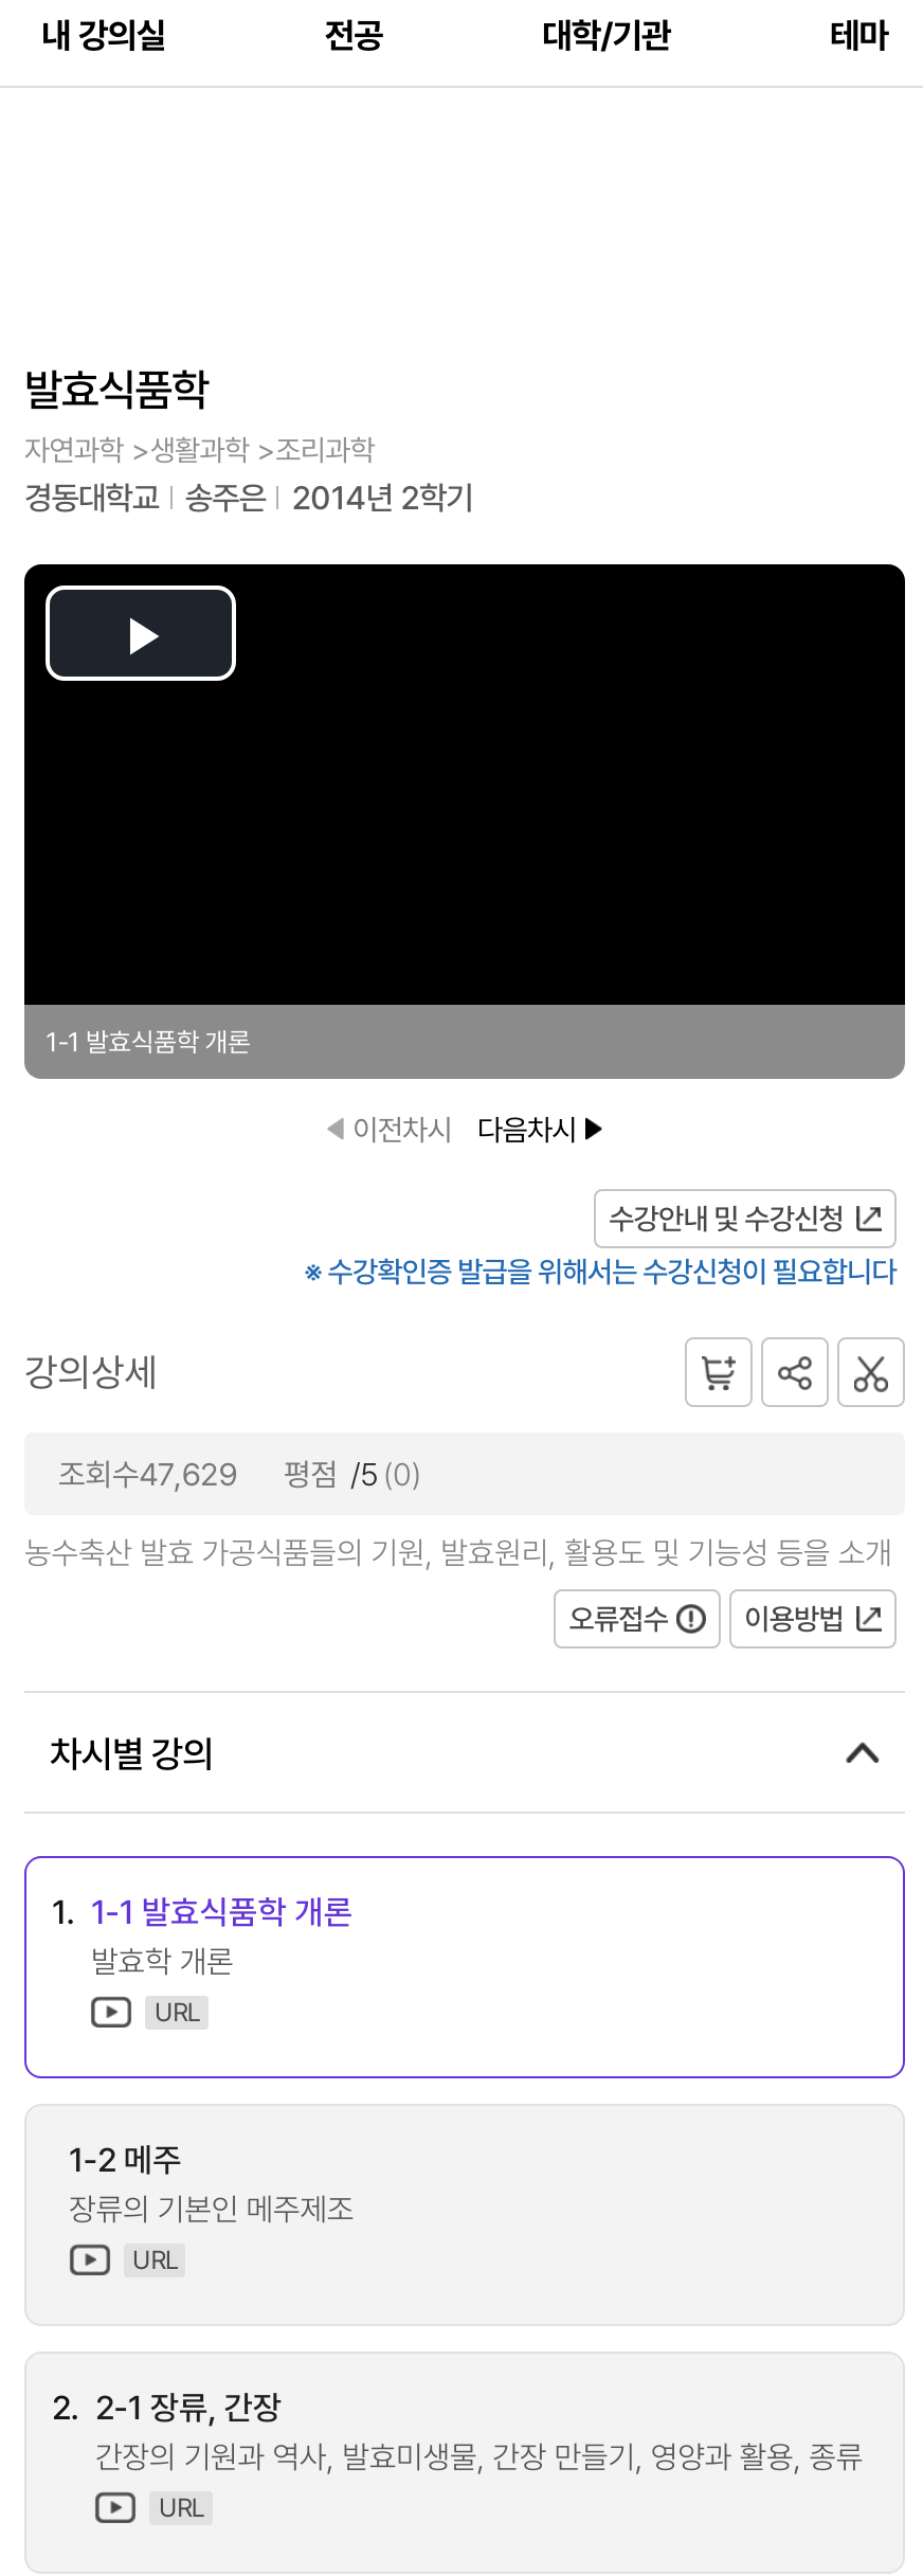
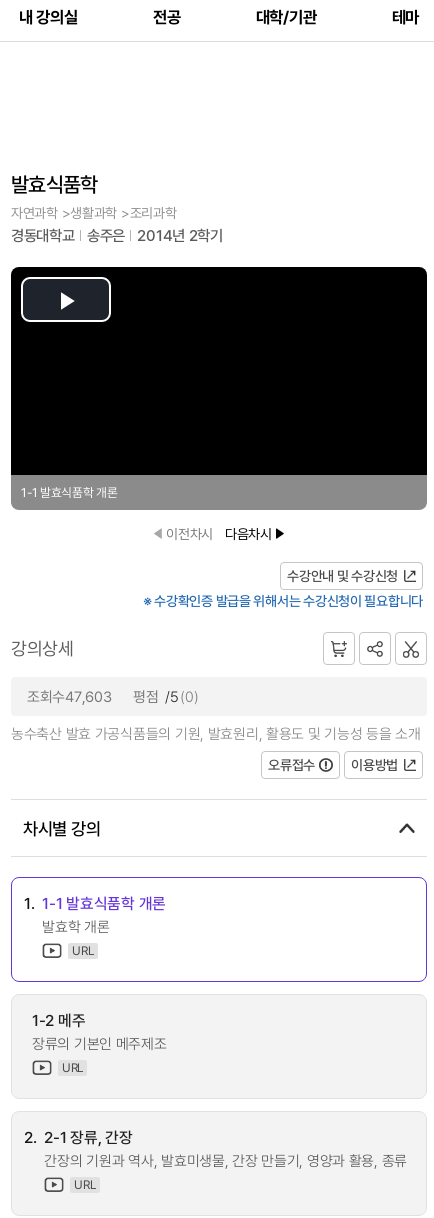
- 조회수47,629 평점 /5 (0)
+ 조회수47,603 평점 /5 (0)
